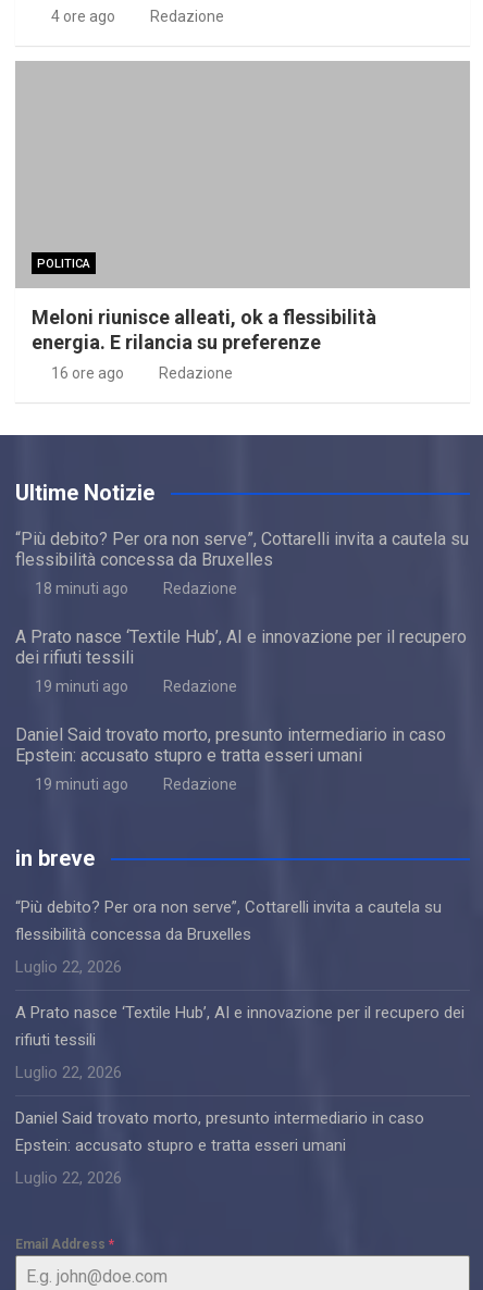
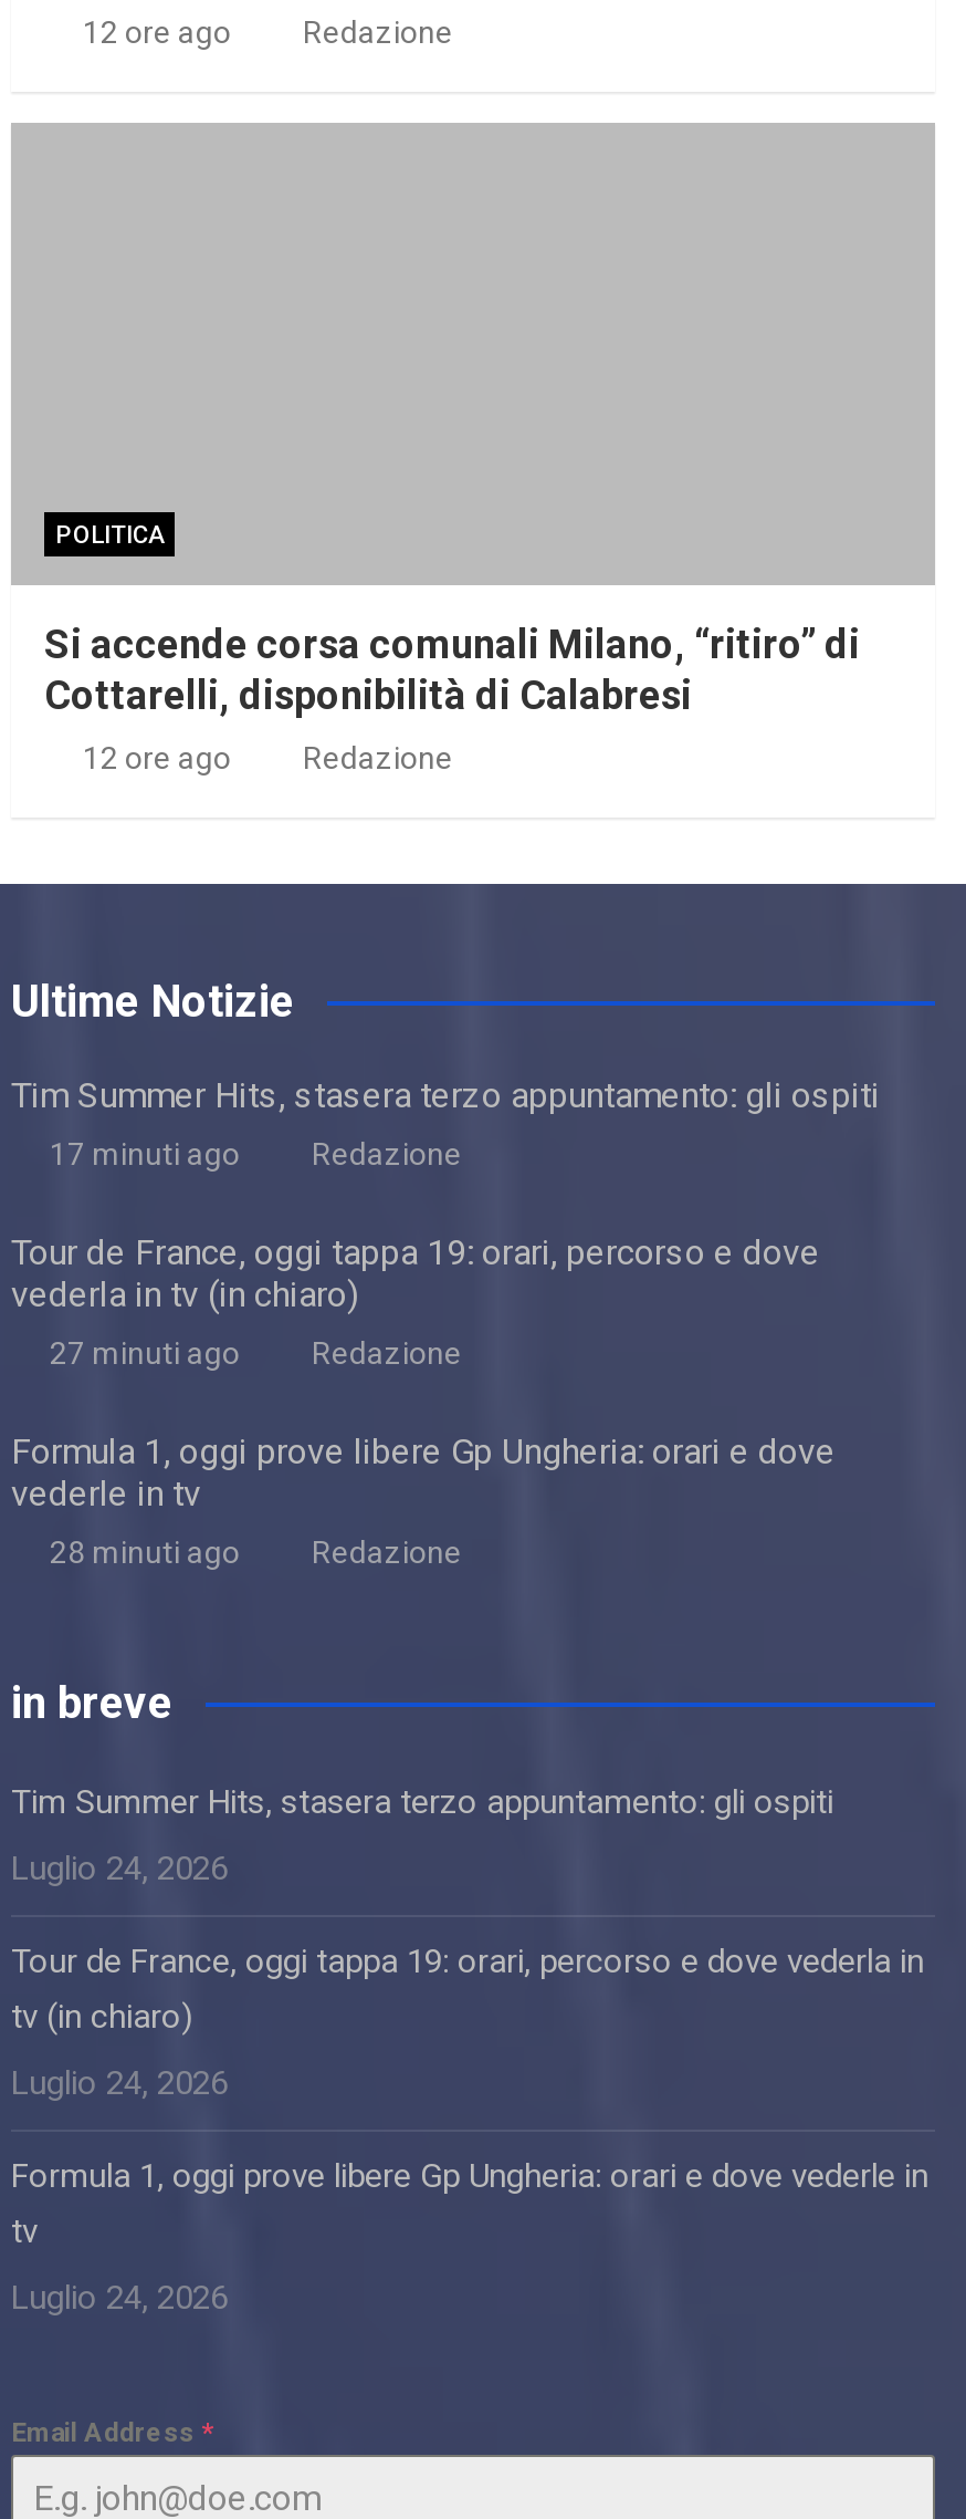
- 4 ore ago
+ 12 ore ago

- Meloni riunisce alleati, ok a flessibilità
- energia. E rilancia su preferenze
+ Si accende corsa comunali Milano, “ritiro” di
+ Cottarelli, disponibilità di Calabresi

- 16 ore ago
+ 12 ore ago

- “Più debito? Per ora non serve”, Cottarelli invita a cautela su
- flessibilità concessa da Bruxelles
+ Tim Summer Hits, stasera terzo appuntamento: gli ospiti

- 18 minuti ago
+ 17 minuti ago

- A Prato nasce ‘Textile Hub’, AI e innovazione per il recupero
- dei rifiuti tessili
+ Tour de France, oggi tappa 19: orari, percorso e dove
+ vederla in tv (in chiaro)

- 19 minuti ago
+ 27 minuti ago

- Daniel Said trovato morto, presunto intermediario in caso
- Epstein: accusato stupro e tratta esseri umani
+ Formula 1, oggi prove libere Gp Ungheria: orari e dove
+ vederle in tv

- 19 minuti ago
+ 28 minuti ago

- “Più debito? Per ora non serve”, Cottarelli invita a cautela su
- flessibilità concessa da Bruxelles
+ Tim Summer Hits, stasera terzo appuntamento: gli ospiti

- Luglio 22, 2026
+ Luglio 24, 2026

- A Prato nasce ‘Textile Hub’, AI e innovazione per il recupero dei
- rifiuti tessili
+ Tour de France, oggi tappa 19: orari, percorso e dove vederla in
+ tv (in chiaro)

- Luglio 22, 2026
+ Luglio 24, 2026

- Daniel Said trovato morto, presunto intermediario in caso
- Epstein: accusato stupro e tratta esseri umani
+ Formula 1, oggi prove libere Gp Ungheria: orari e dove vederle in
+ tv

- Luglio 22, 2026
+ Luglio 24, 2026
